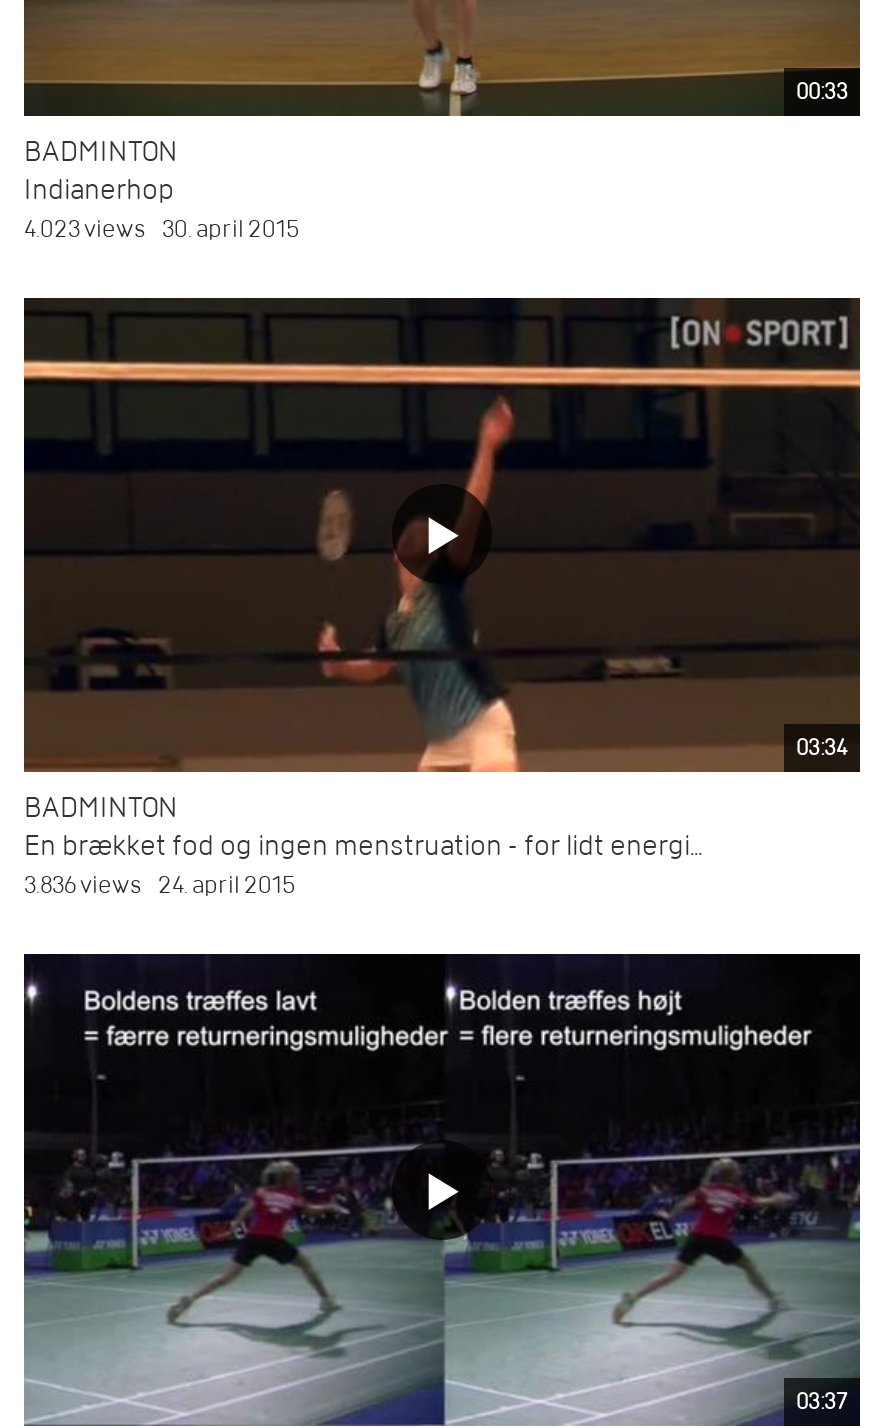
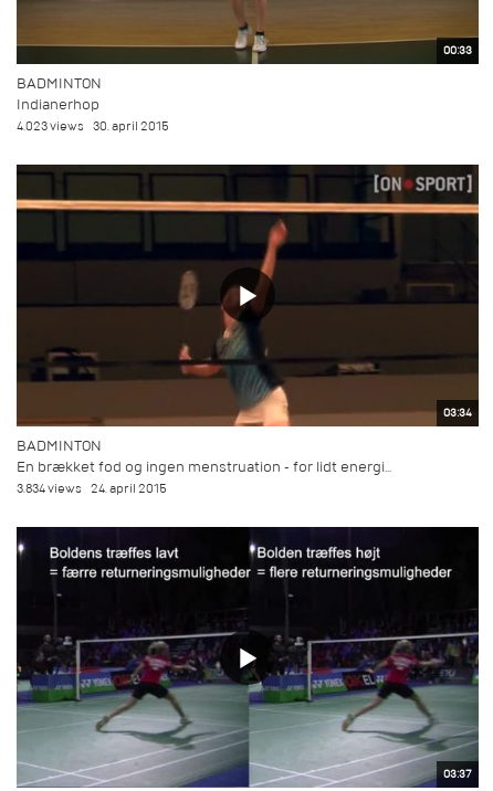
- 3.836 views 24. april 2015
+ 3.834 views 24. april 2015
